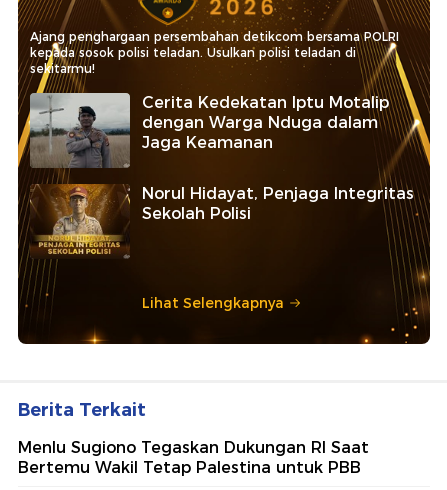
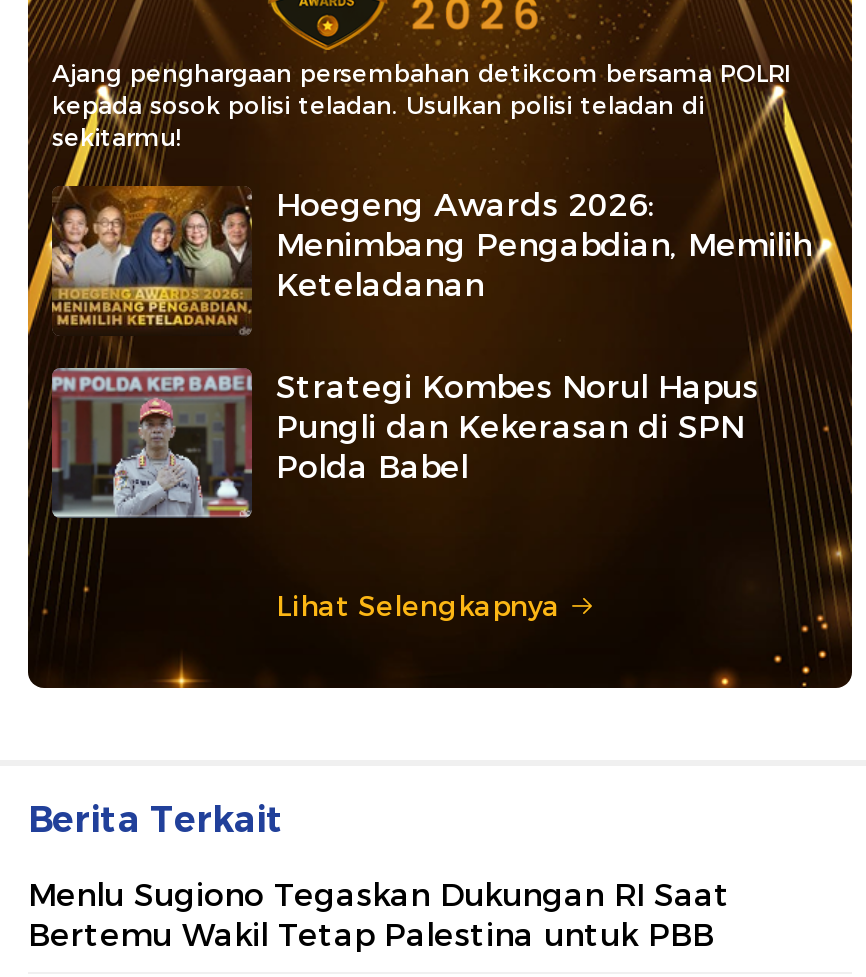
- [image]
- Cerita Kedekatan Iptu Motalip
- dengan Warga Nduga dalam
- Jaga Keamanan
+ [image]
+ Hoegeng Awards 2026:
+ Menimbang Pengabdian, Memilih
+ Keteladanan

- [image]
- Norul Hidayat, Penjaga Integritas
- Sekolah Polisi
+ [image]
+ Strategi Kombes Norul Hapus
+ Pungli dan Kekerasan di SPN
+ Polda Babel
